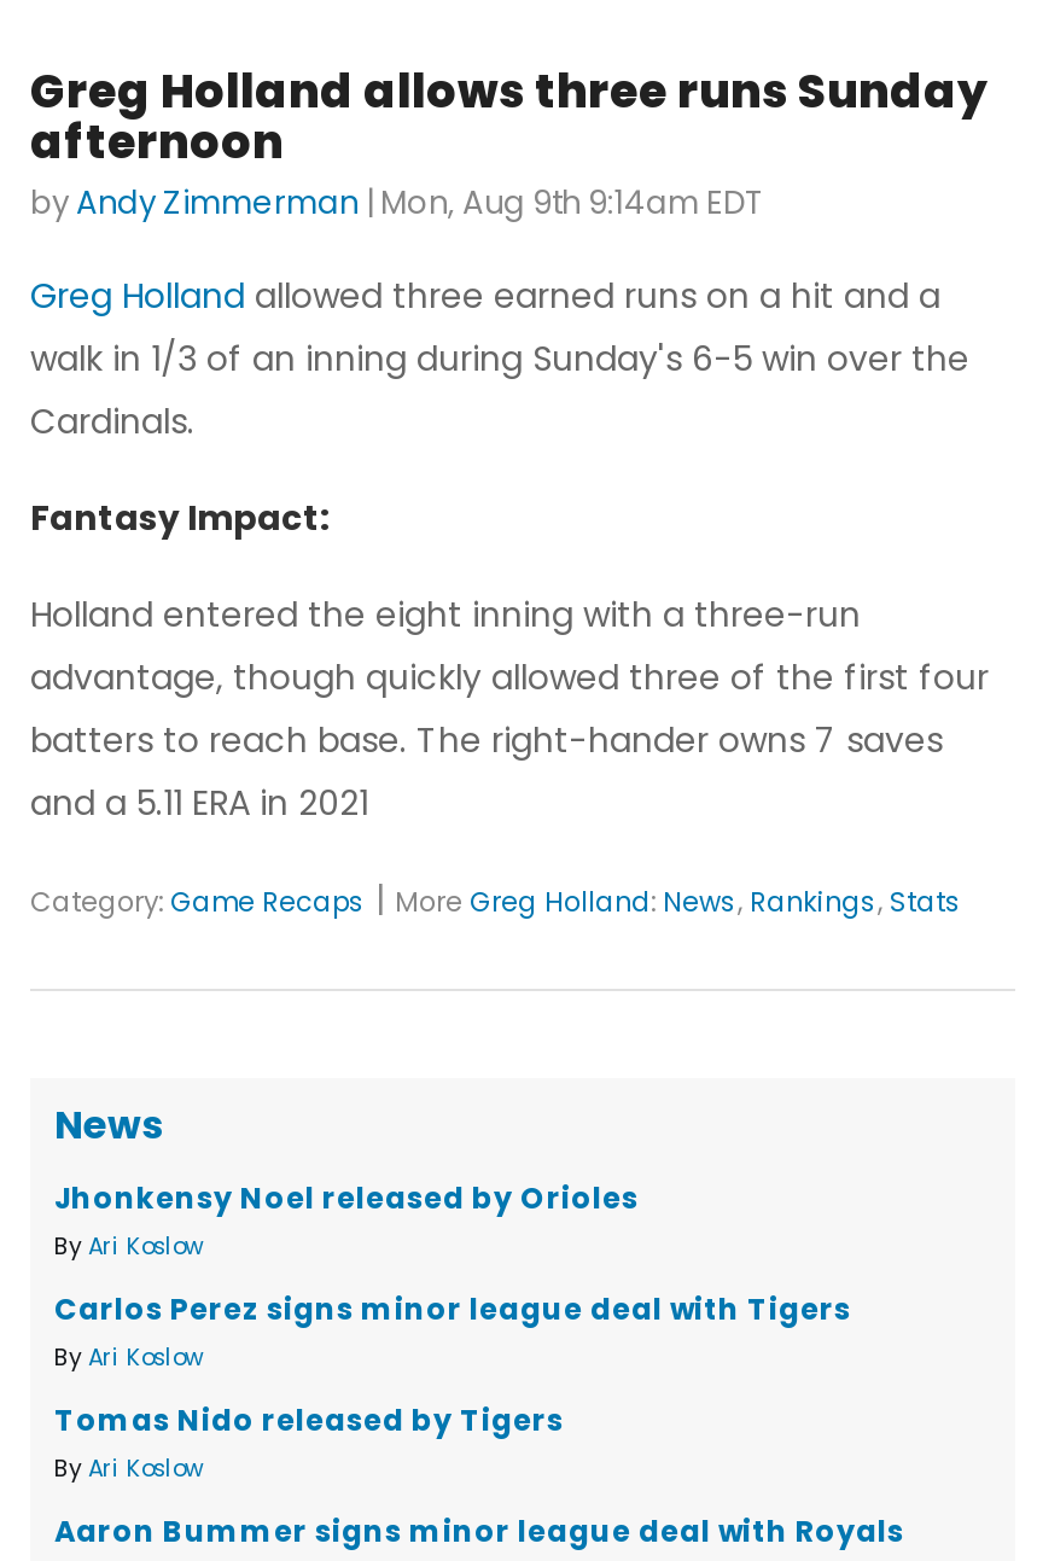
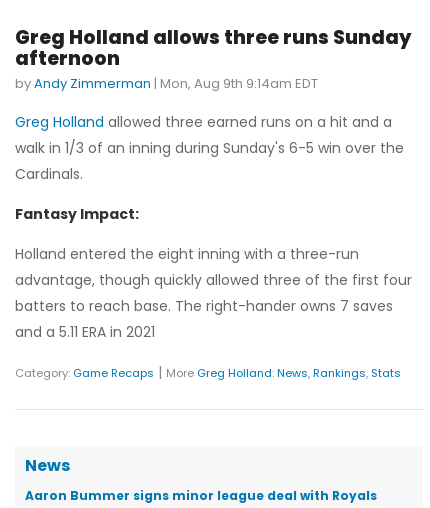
- Jhonkensy Noel released by Orioles
- By Ari Koslow
- Carlos Perez signs minor league deal with Tigers
- By Ari Koslow
- Tomas Nido released by Tigers
- By Ari Koslow
